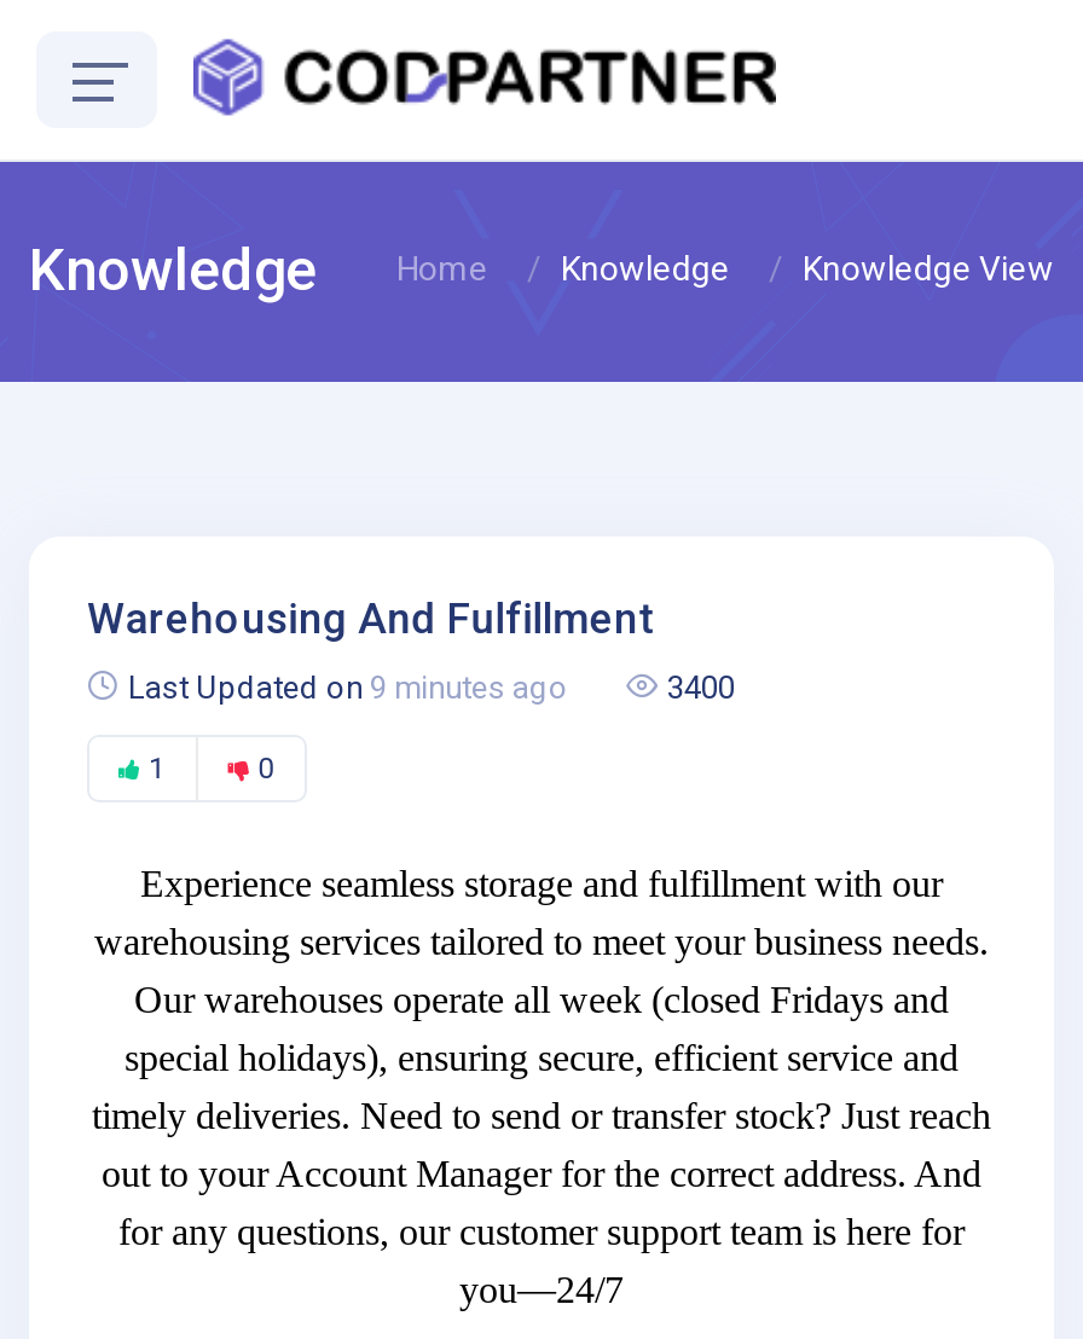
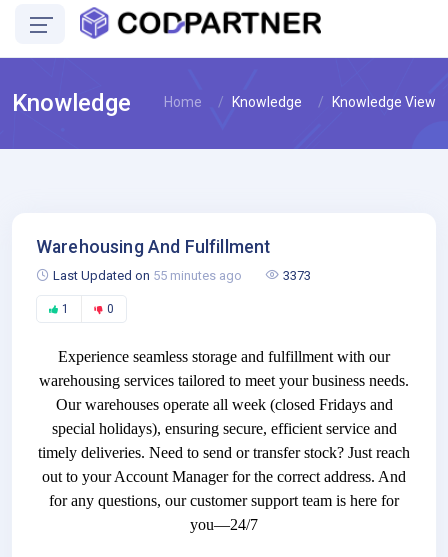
- Last Updated on 9 minutes ago
+ Last Updated on 55 minutes ago

- 3400
+ 3373
